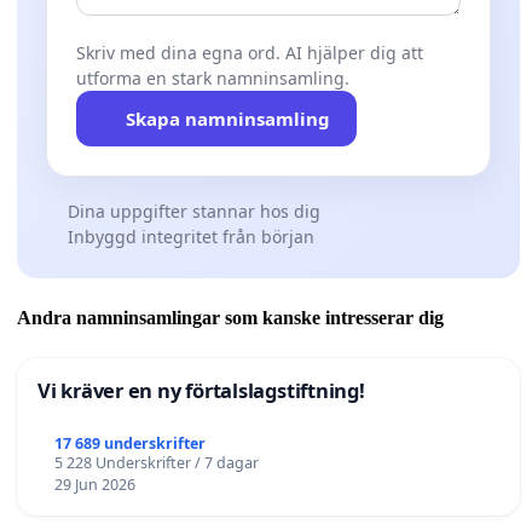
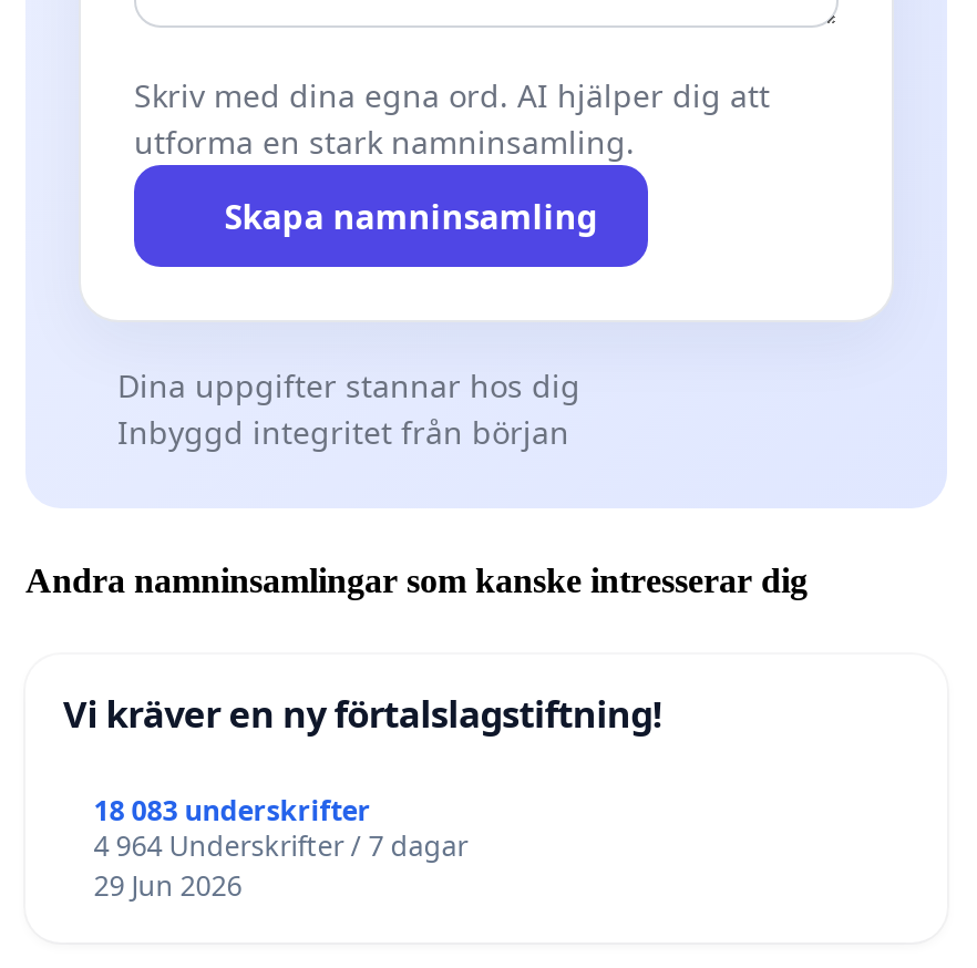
- 17 689 underskrifter
+ 18 083 underskrifter

- 5 228 Underskrifter / 7 dagar
+ 4 964 Underskrifter / 7 dagar
